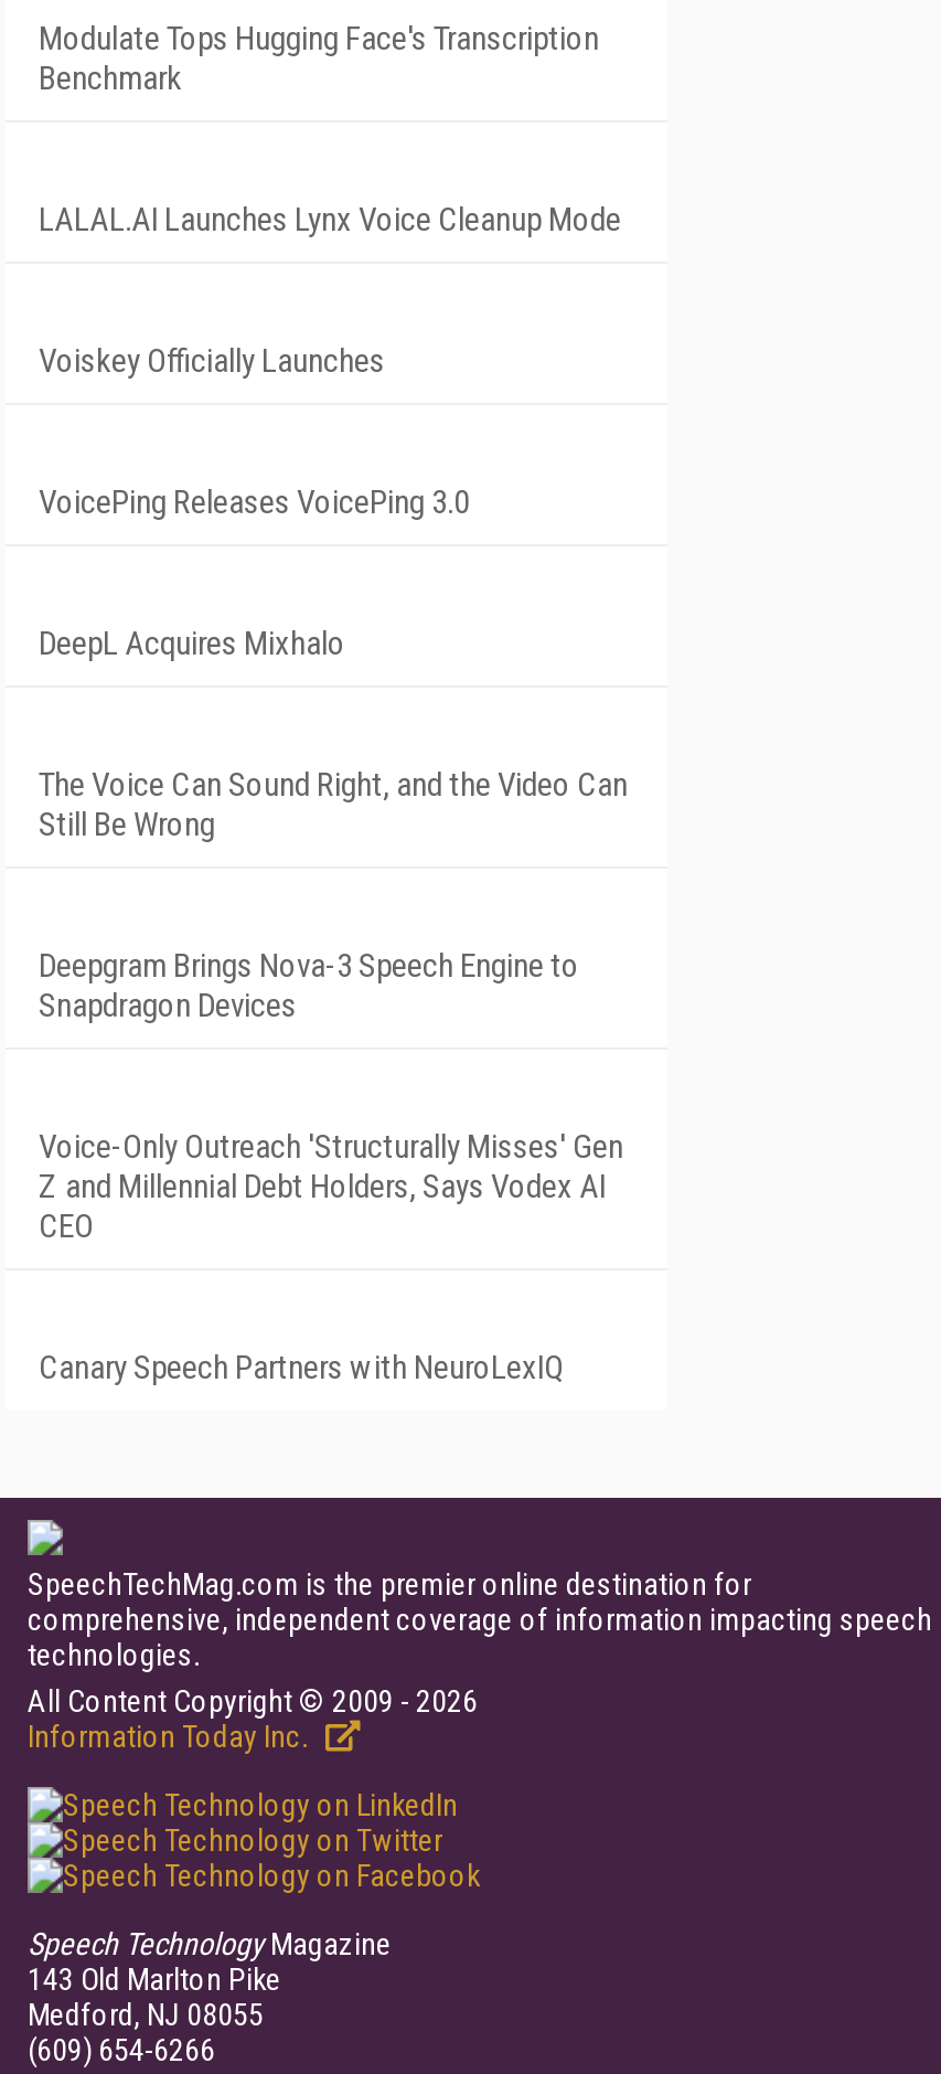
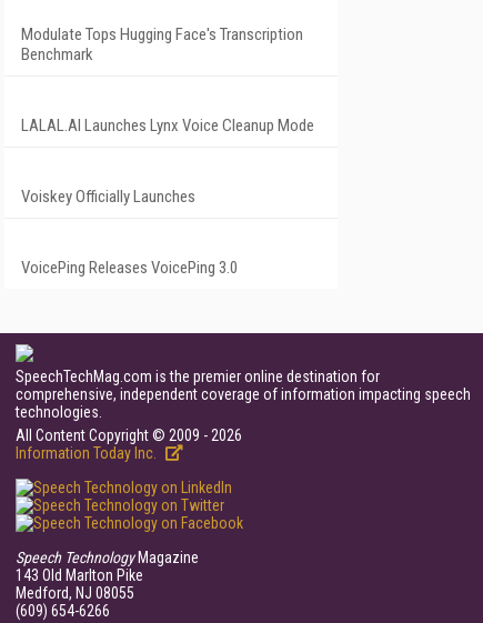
- DeepL Acquires Mixhalo

- The Voice Can Sound Right, and the Video Can
- Still Be Wrong

- Deepgram Brings Nova-3 Speech Engine to
- Snapdragon Devices

- Voice-Only Outreach 'Structurally Misses' Gen
- Z and Millennial Debt Holders, Says Vodex AI
- CEO

- Canary Speech Partners with NeuroLexIQ
